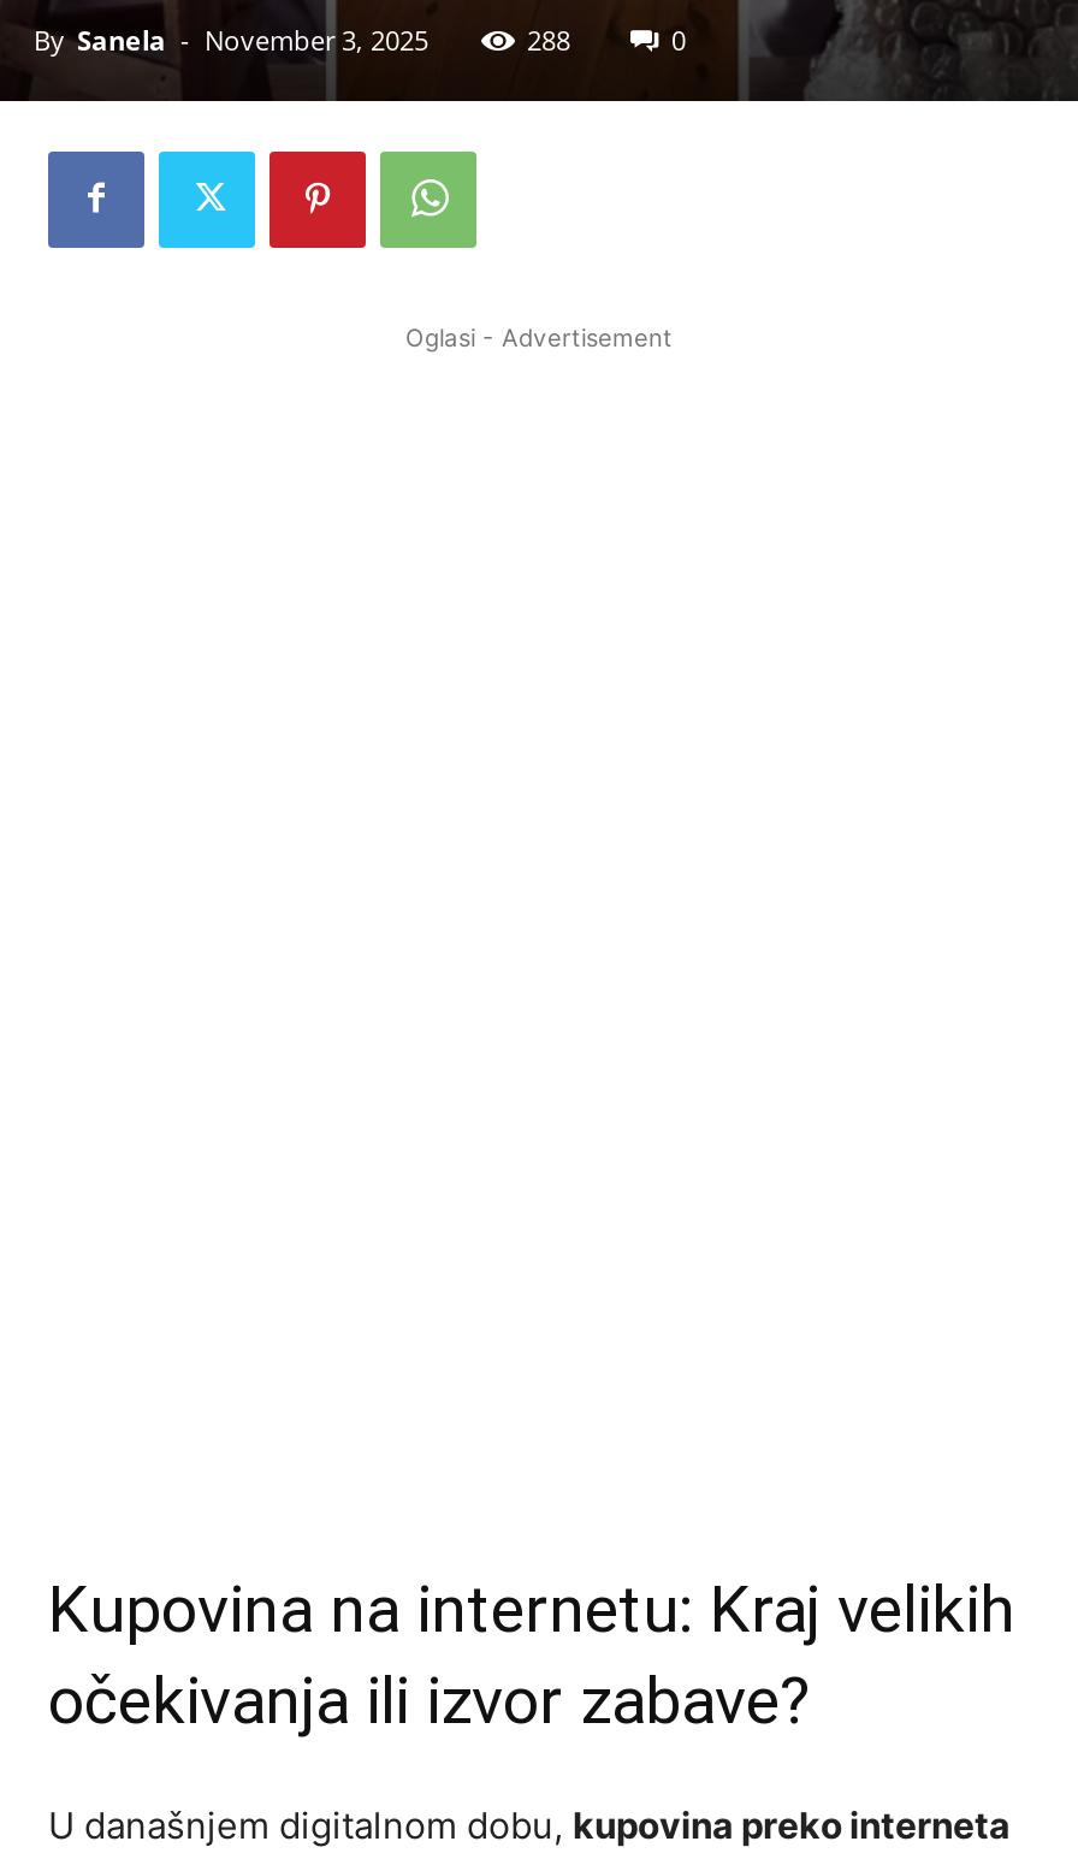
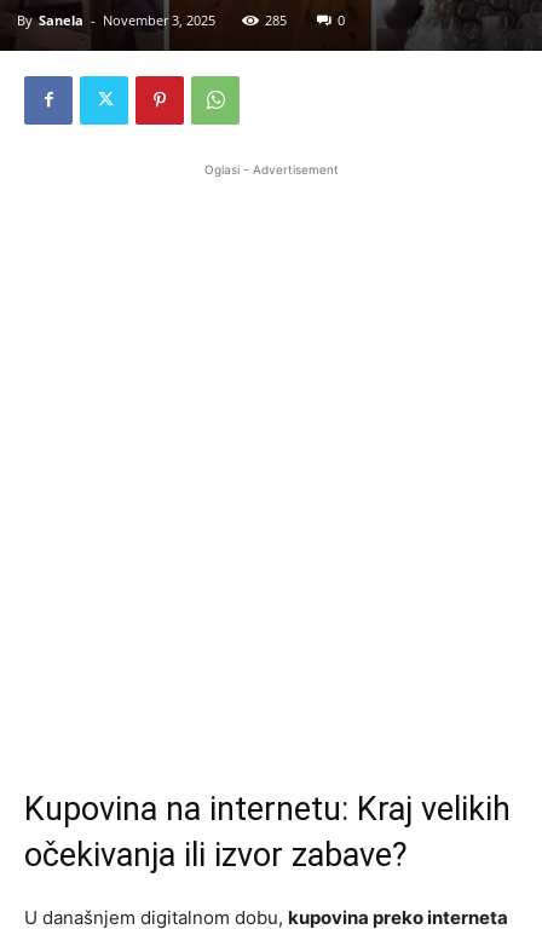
- 288
+ 285
